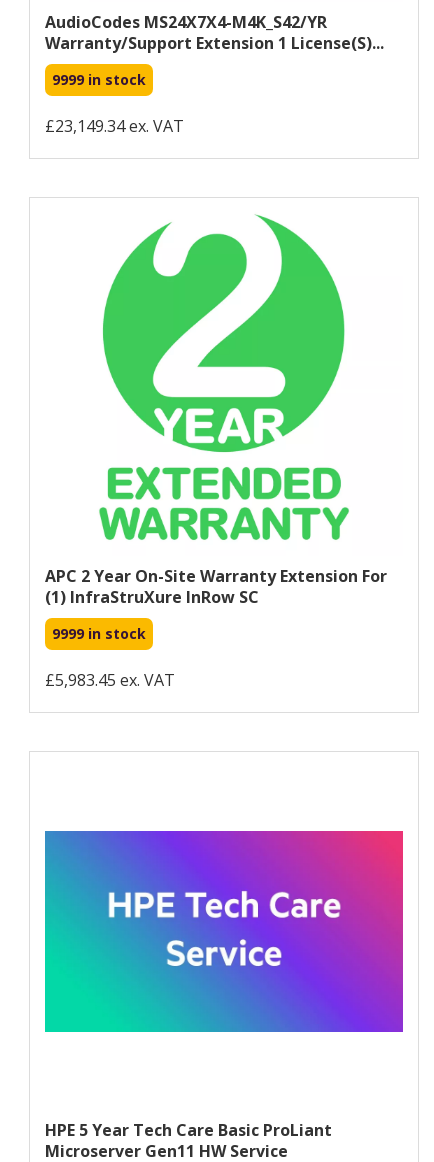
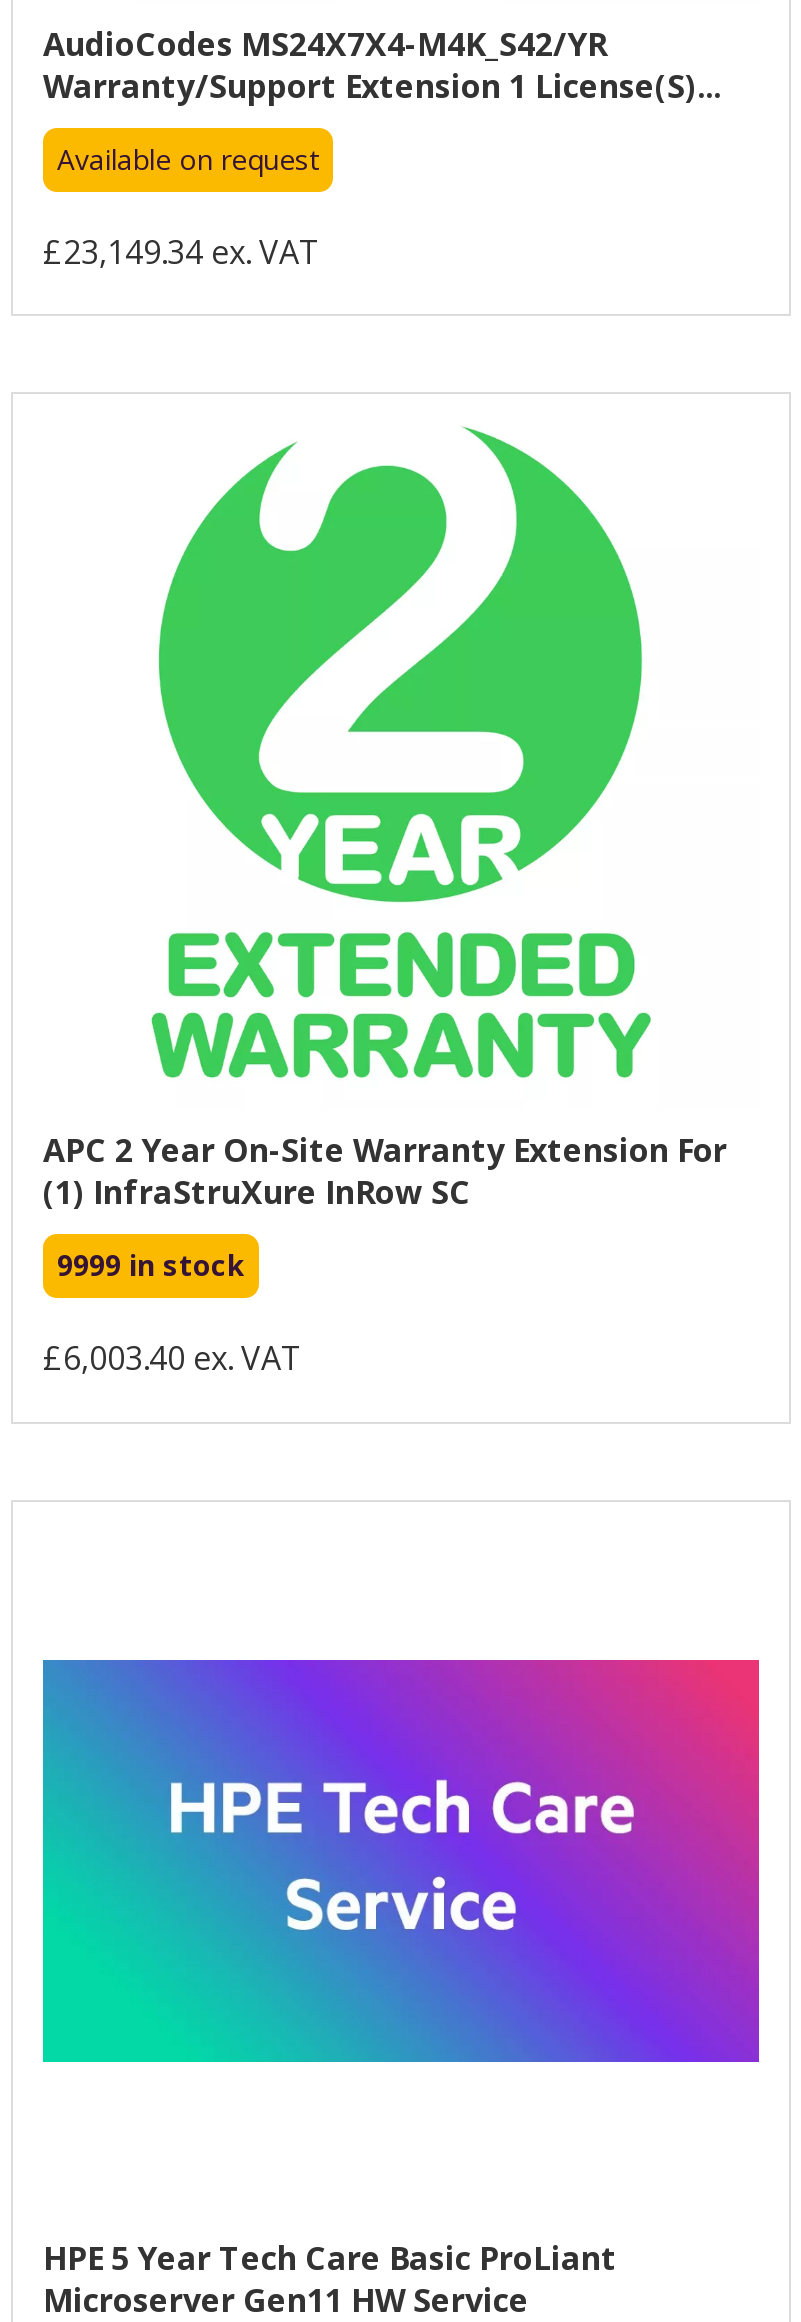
- 9999 in stock
+ Available on request

- £5,983.45 ex. VAT
+ £6,003.40 ex. VAT
